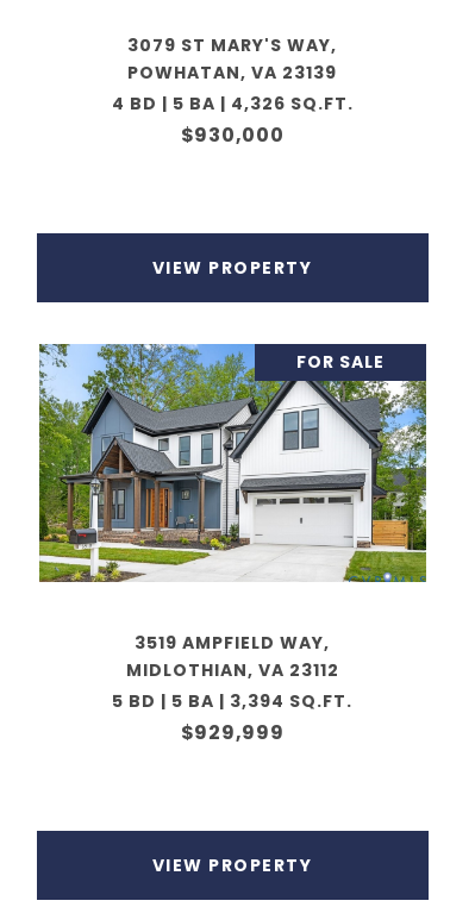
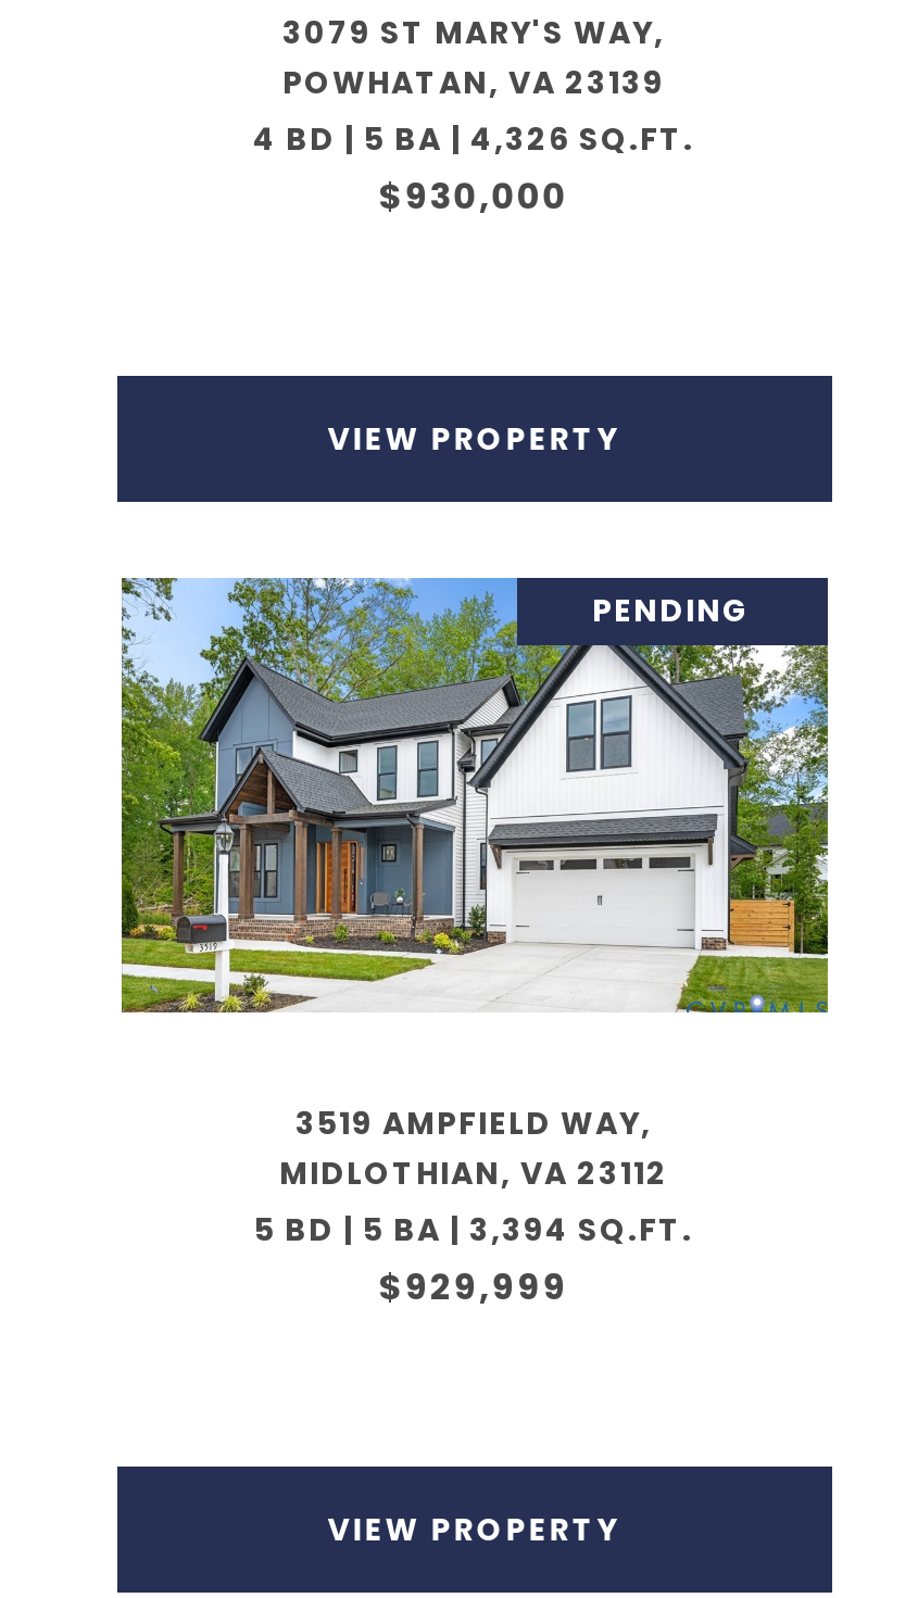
- FOR SALE
+ PENDING
